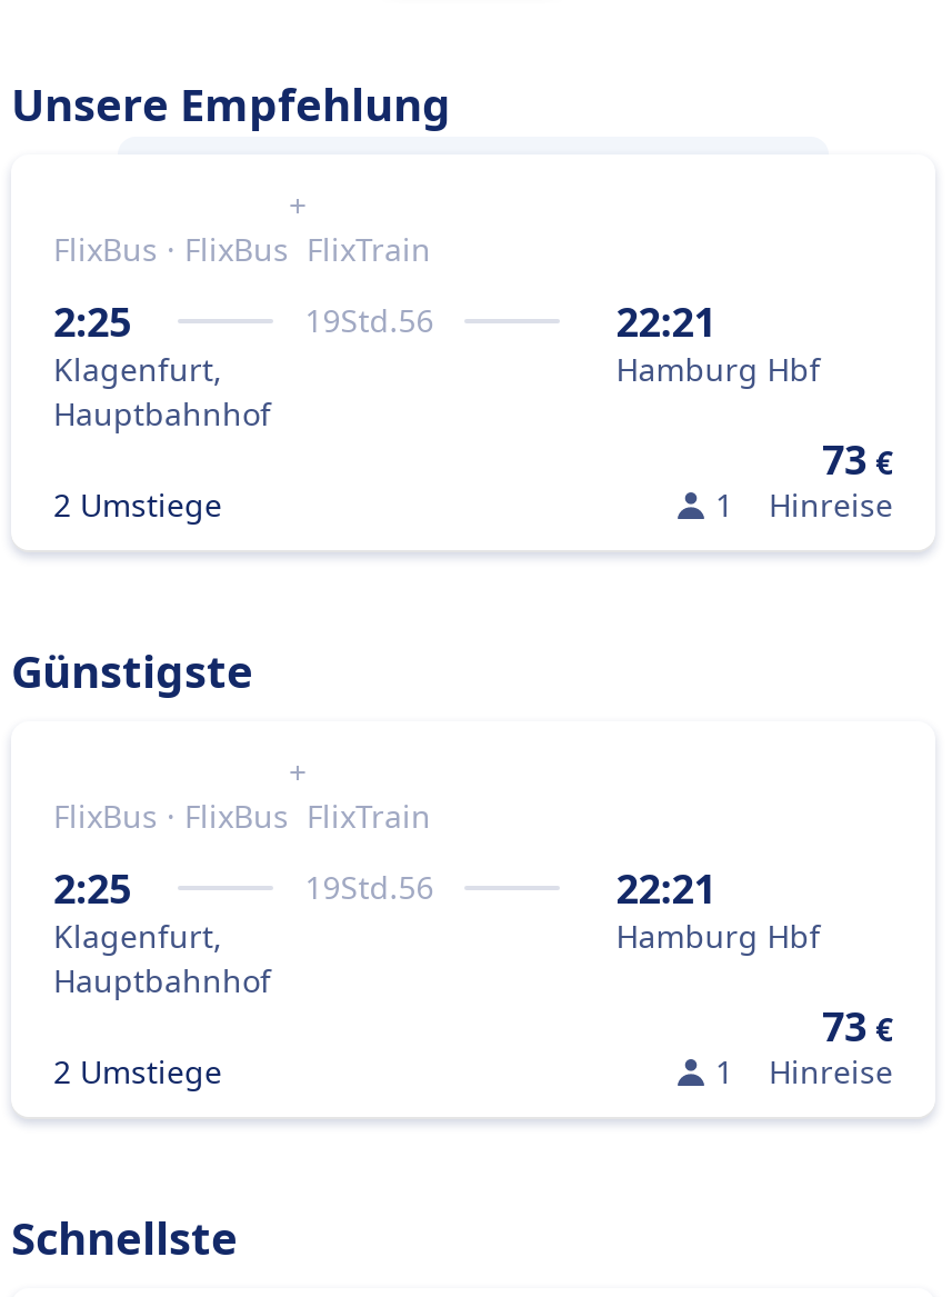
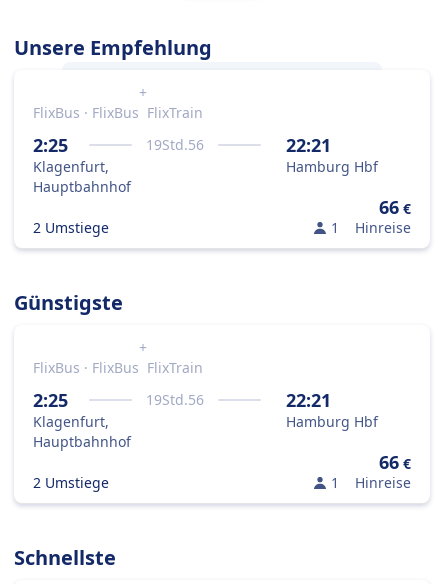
- 73 €
+ 66 €

- 73 €
+ 66 €
